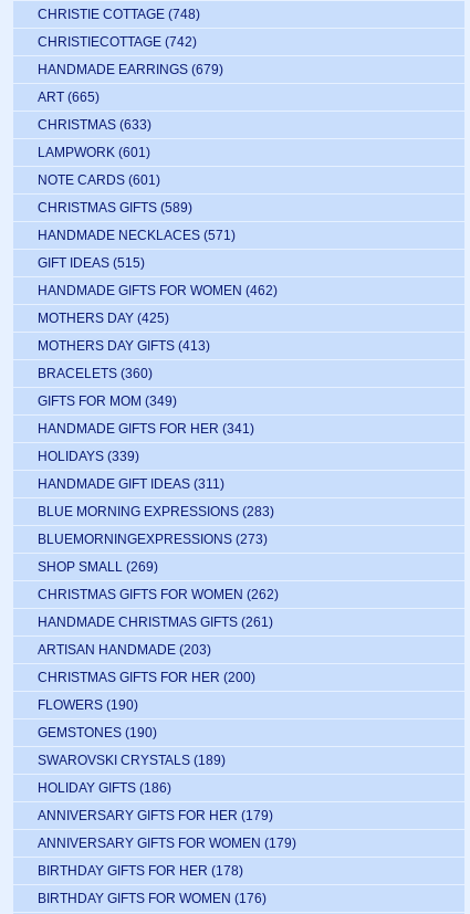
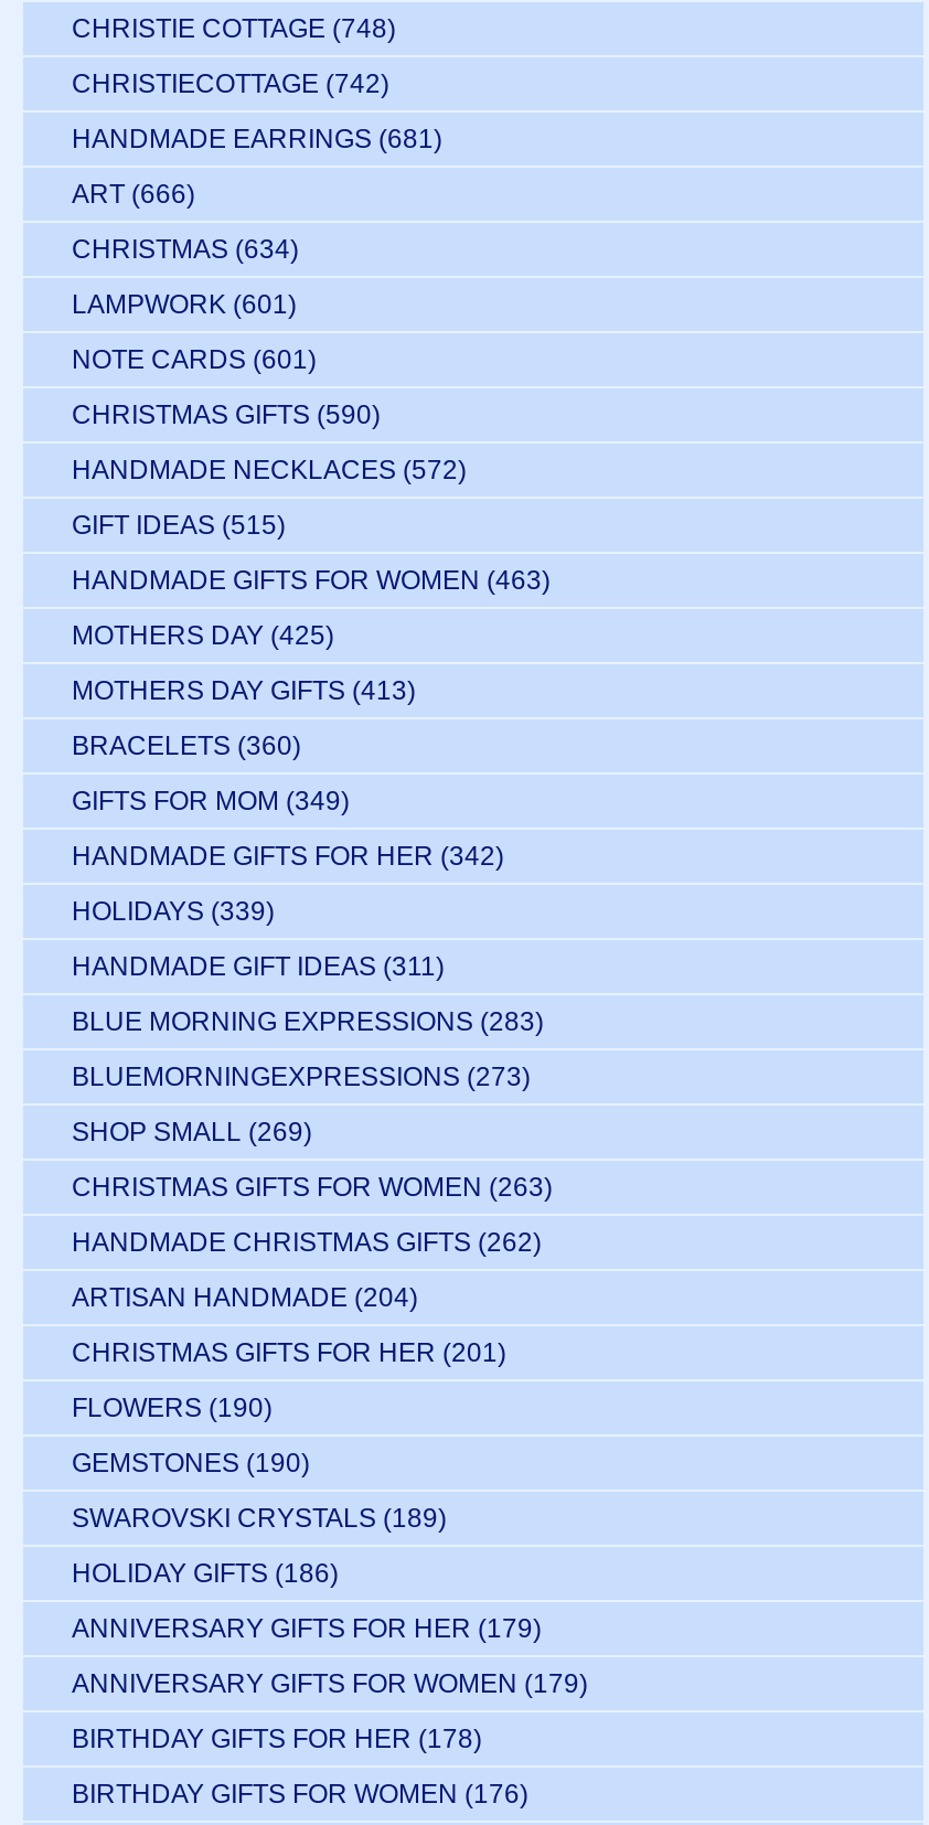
- HANDMADE EARRINGS (679)
+ HANDMADE EARRINGS (681)

- ART (665)
+ ART (666)

- CHRISTMAS (633)
+ CHRISTMAS (634)

- CHRISTMAS GIFTS (589)
+ CHRISTMAS GIFTS (590)

- HANDMADE NECKLACES (571)
+ HANDMADE NECKLACES (572)

- HANDMADE GIFTS FOR WOMEN (462)
+ HANDMADE GIFTS FOR WOMEN (463)

- HANDMADE GIFTS FOR HER (341)
+ HANDMADE GIFTS FOR HER (342)

- CHRISTMAS GIFTS FOR WOMEN (262)
+ CHRISTMAS GIFTS FOR WOMEN (263)

- HANDMADE CHRISTMAS GIFTS (261)
+ HANDMADE CHRISTMAS GIFTS (262)

- ARTISAN HANDMADE (203)
+ ARTISAN HANDMADE (204)

- CHRISTMAS GIFTS FOR HER (200)
+ CHRISTMAS GIFTS FOR HER (201)
